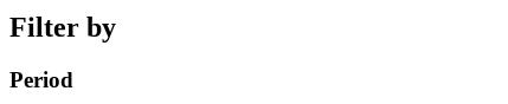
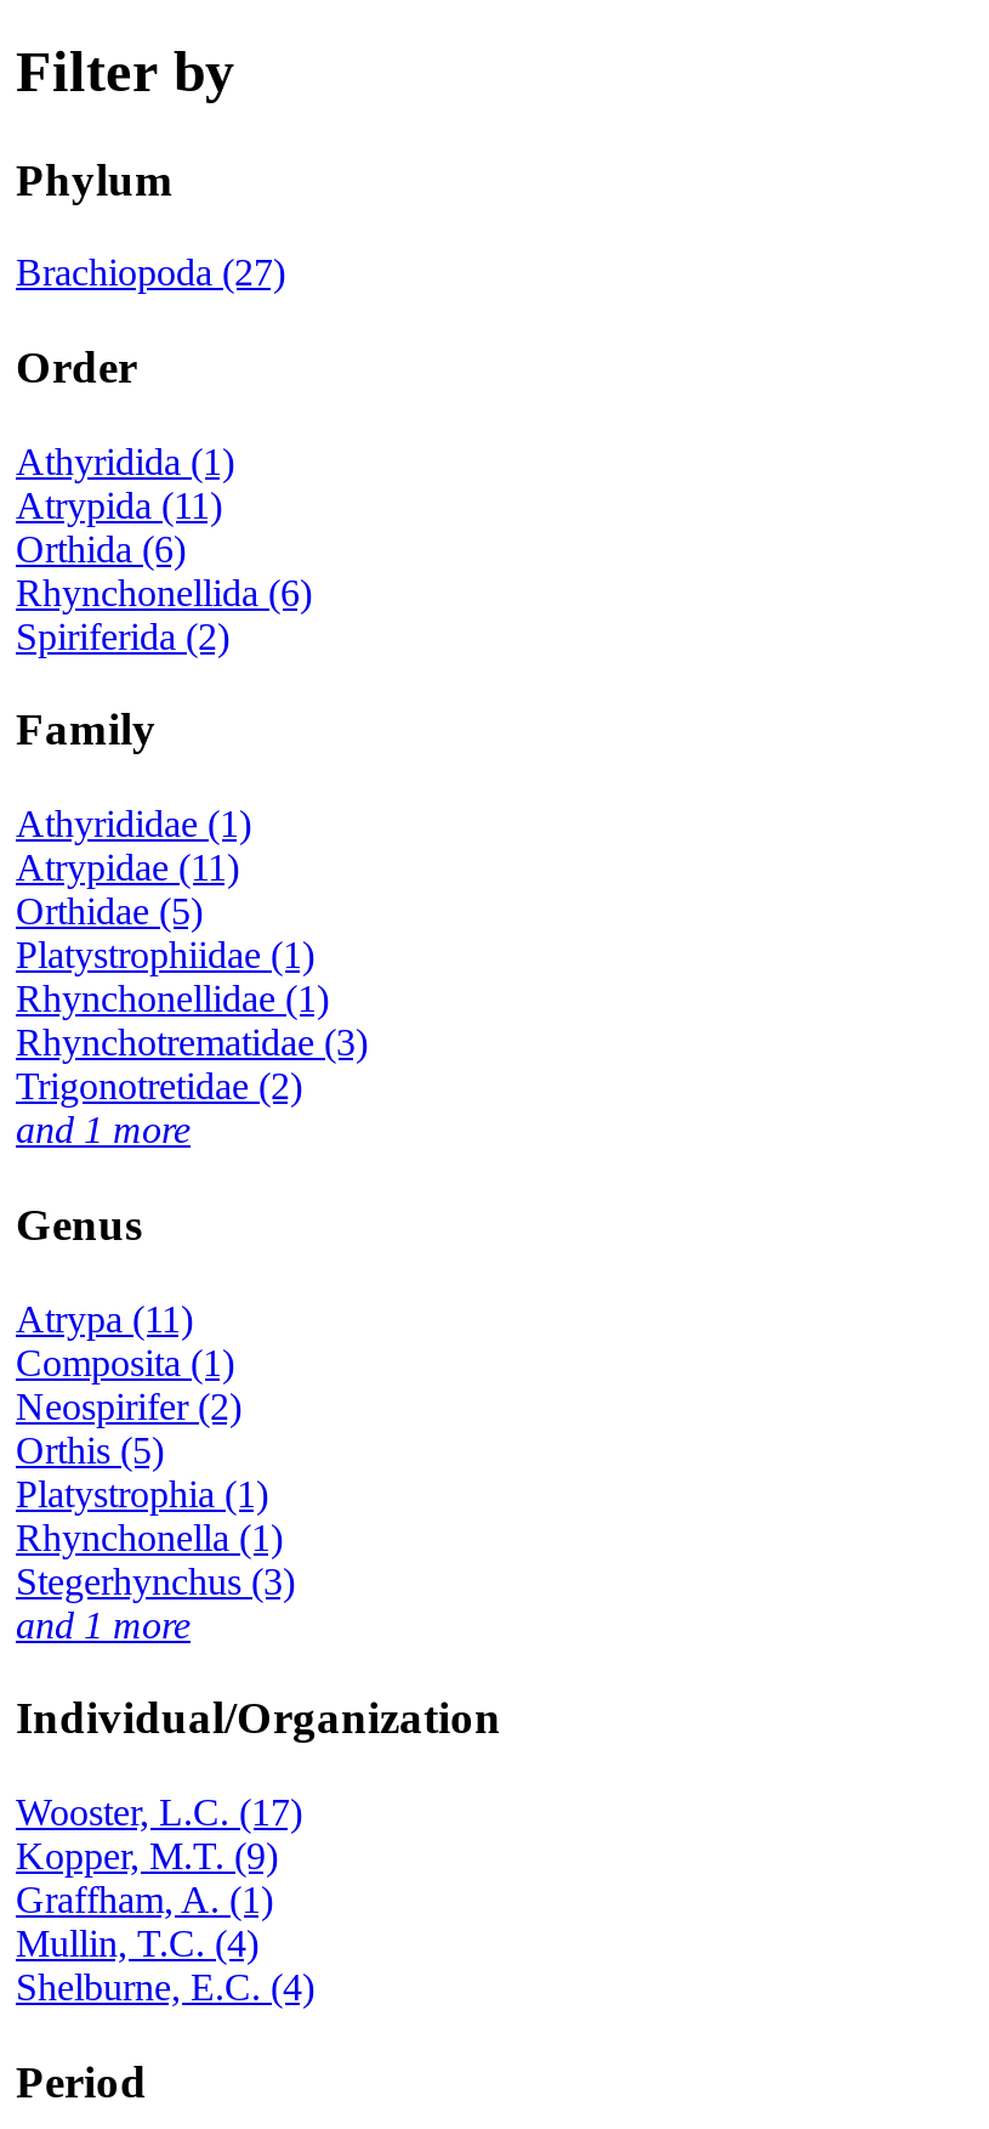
+ Phylum
+ Brachiopoda (27)
+ Order
+ Athyridida (1)
+ Atrypida (11)
+ Orthida (6)
+ Rhynchonellida (6)
+ Spiriferida (2)
+ Family
+ Athyrididae (1)
+ Atrypidae (11)
+ Orthidae (5)
+ Platystrophiidae (1)
+ Rhynchonellidae (1)
+ Rhynchotrematidae (3)
+ Trigonotretidae (2)
+ and 1 more
+ Genus
+ Atrypa (11)
+ Composita (1)
+ Neospirifer (2)
+ Orthis (5)
+ Platystrophia (1)
+ Rhynchonella (1)
+ Stegerhynchus (3)
+ and 1 more
+ Individual/Organization
+ Wooster, L.C. (17)
+ Kopper, M.T. (9)
+ Graffham, A. (1)
+ Mullin, T.C. (4)
+ Shelburne, E.C. (4)
